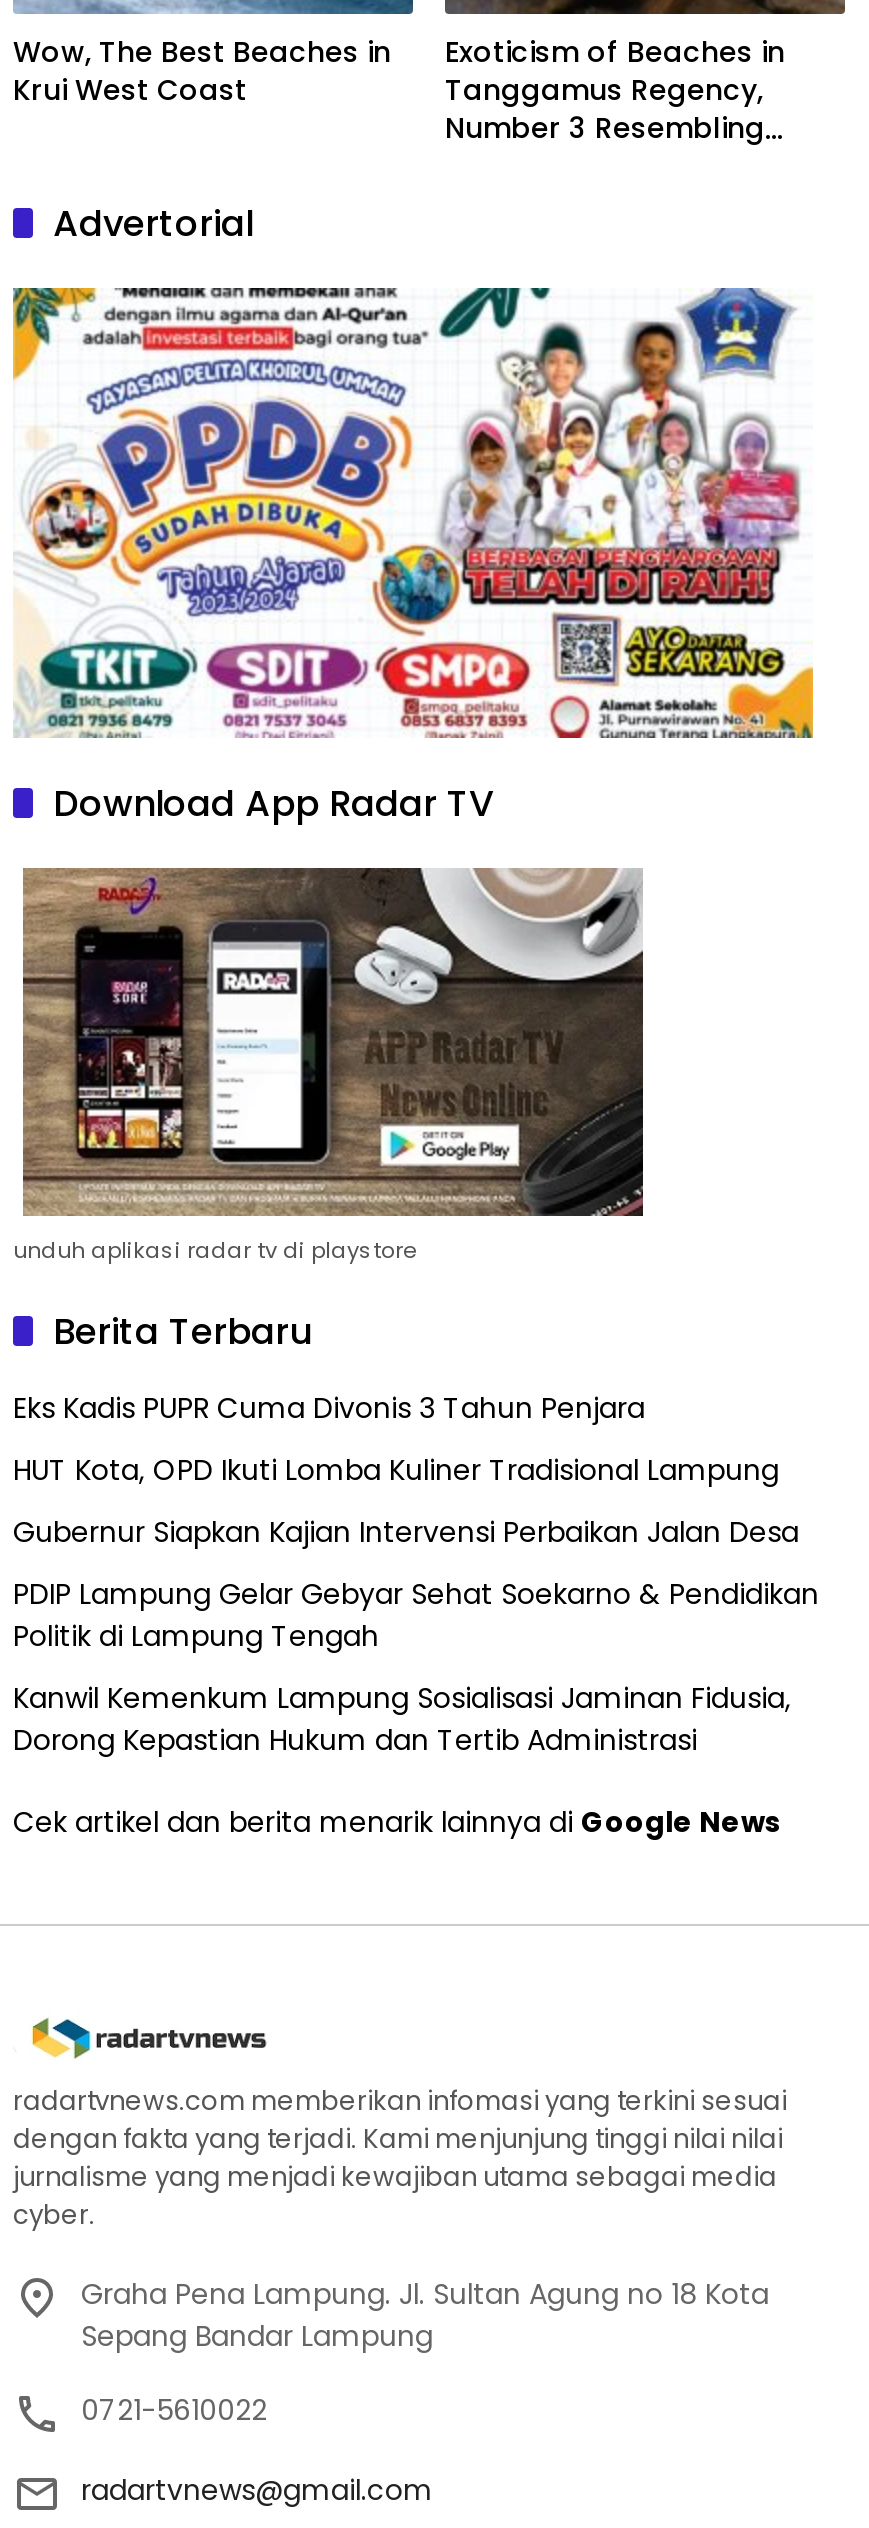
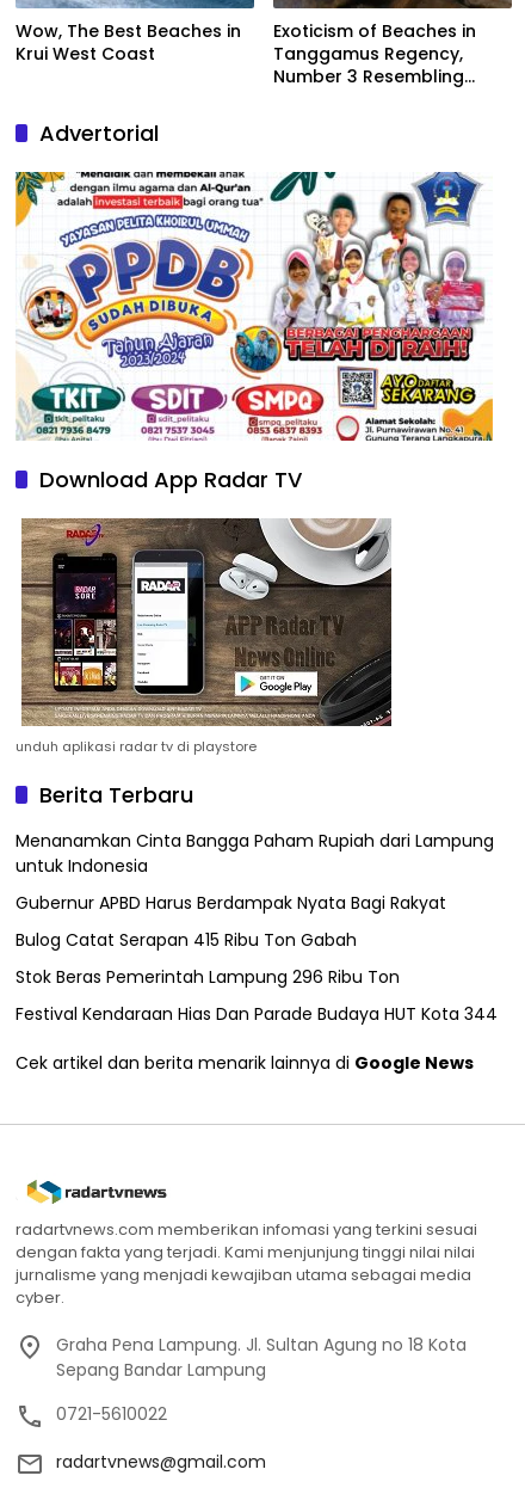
- Eks Kadis PUPR Cuma Divonis 3 Tahun Penjara
+ Menanamkan Cinta Bangga Paham Rupiah dari Lampung
+ untuk Indonesia

- HUT Kota, OPD Ikuti Lomba Kuliner Tradisional Lampung
+ Gubernur APBD Harus Berdampak Nyata Bagi Rakyat

- Gubernur Siapkan Kajian Intervensi Perbaikan Jalan Desa
+ Bulog Catat Serapan 415 Ribu Ton Gabah

- PDIP Lampung Gelar Gebyar Sehat Soekarno & Pendidikan
- Politik di Lampung Tengah
+ Stok Beras Pemerintah Lampung 296 Ribu Ton

- Kanwil Kemenkum Lampung Sosialisasi Jaminan Fidusia,
- Dorong Kepastian Hukum dan Tertib Administrasi
+ Festival Kendaraan Hias Dan Parade Budaya HUT Kota 344
